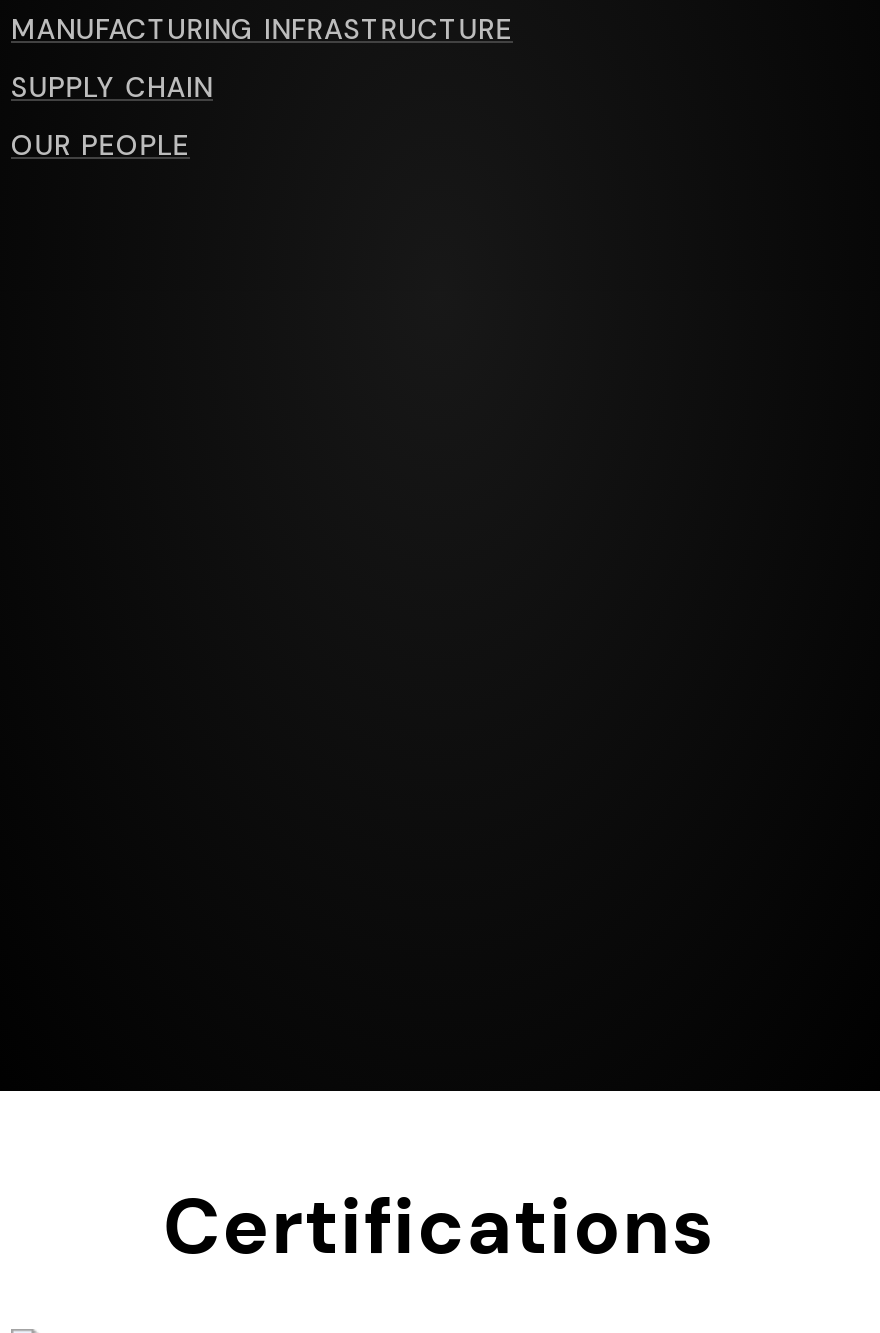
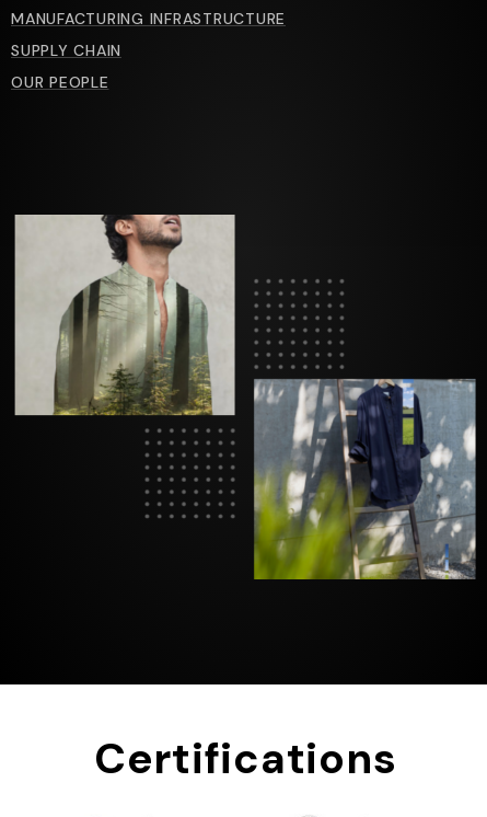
+ [image]

+ [image]
